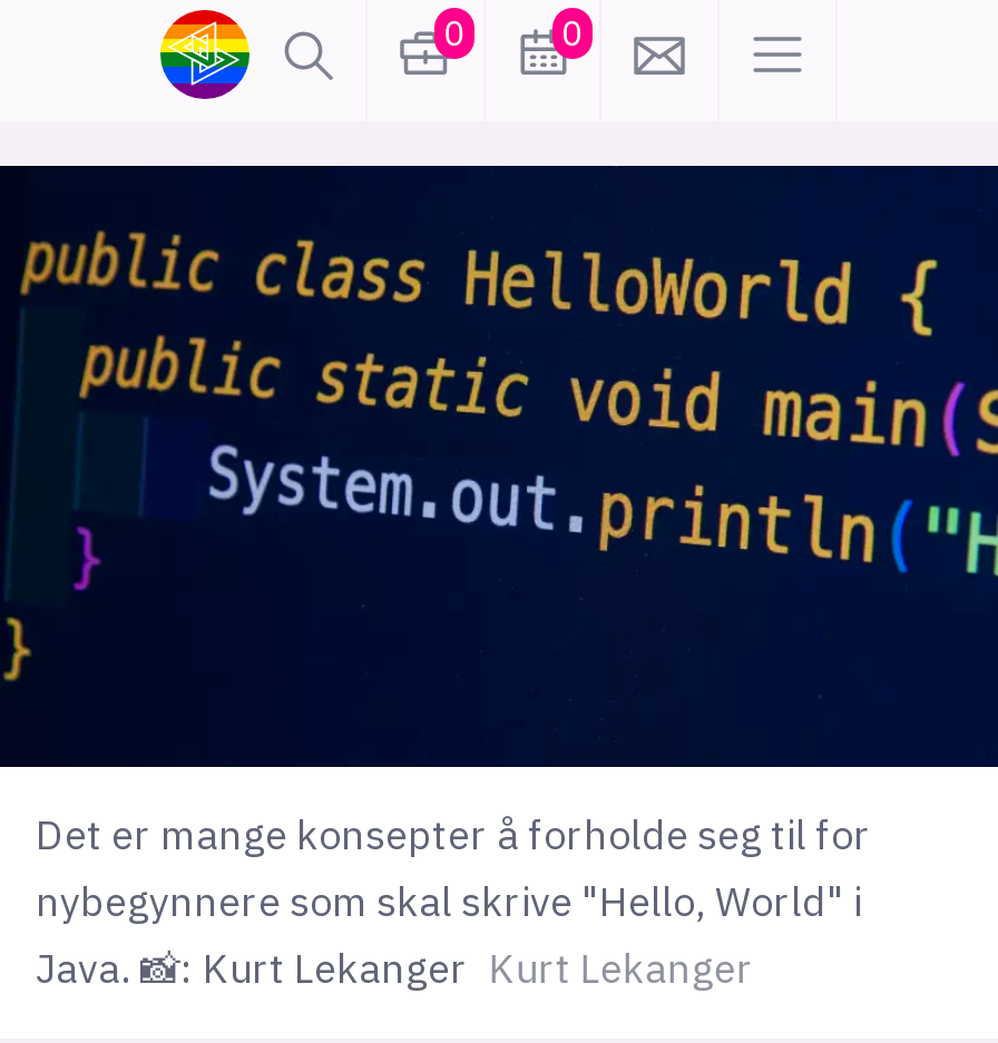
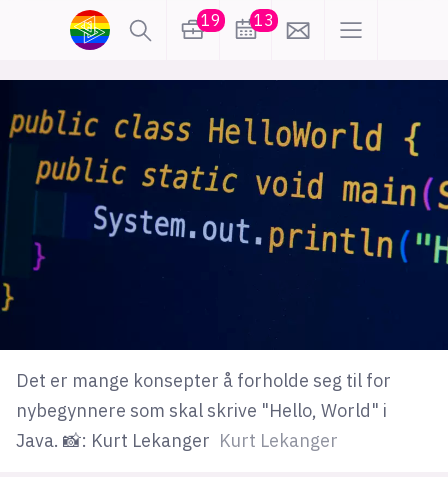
- 0
+ 19

- 0
+ 13
